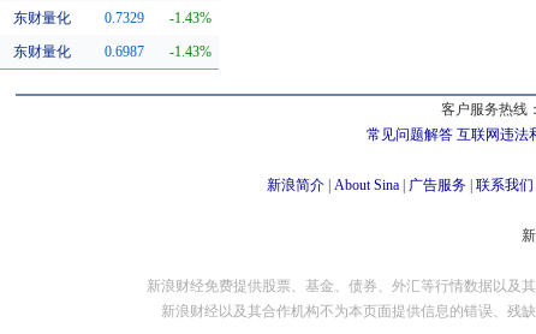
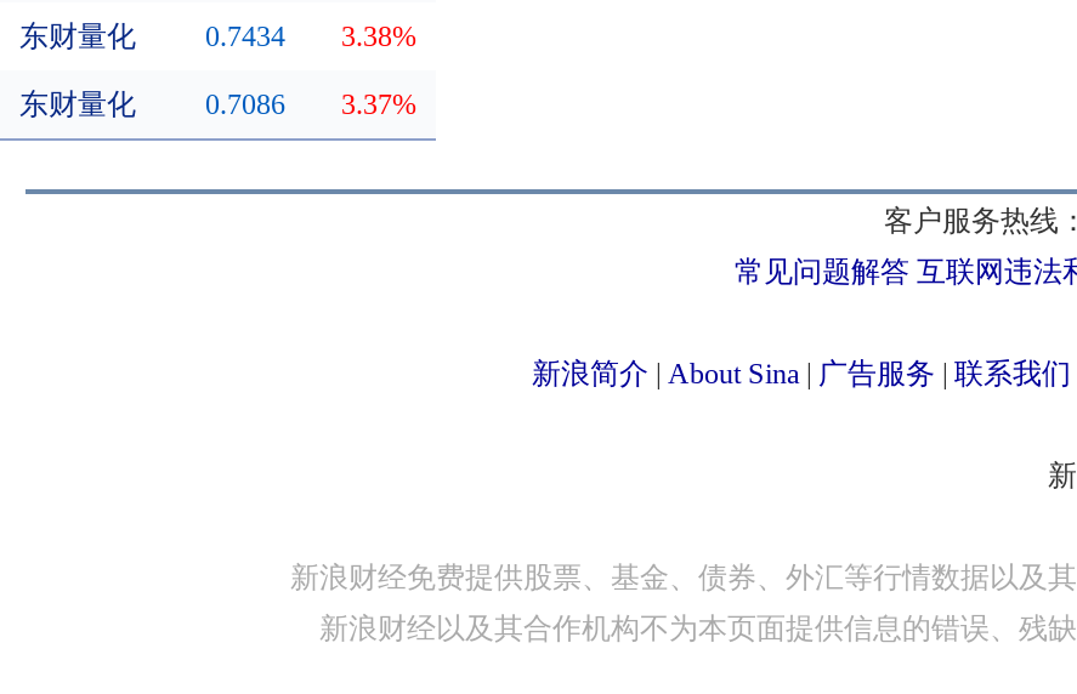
- 0.7329
+ 0.7434

- -1.43%
+ 3.38%

- 0.6987
+ 0.7086

- -1.43%
+ 3.37%
